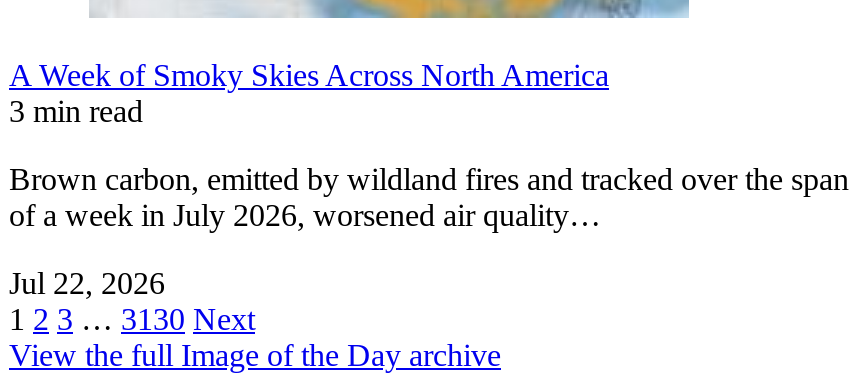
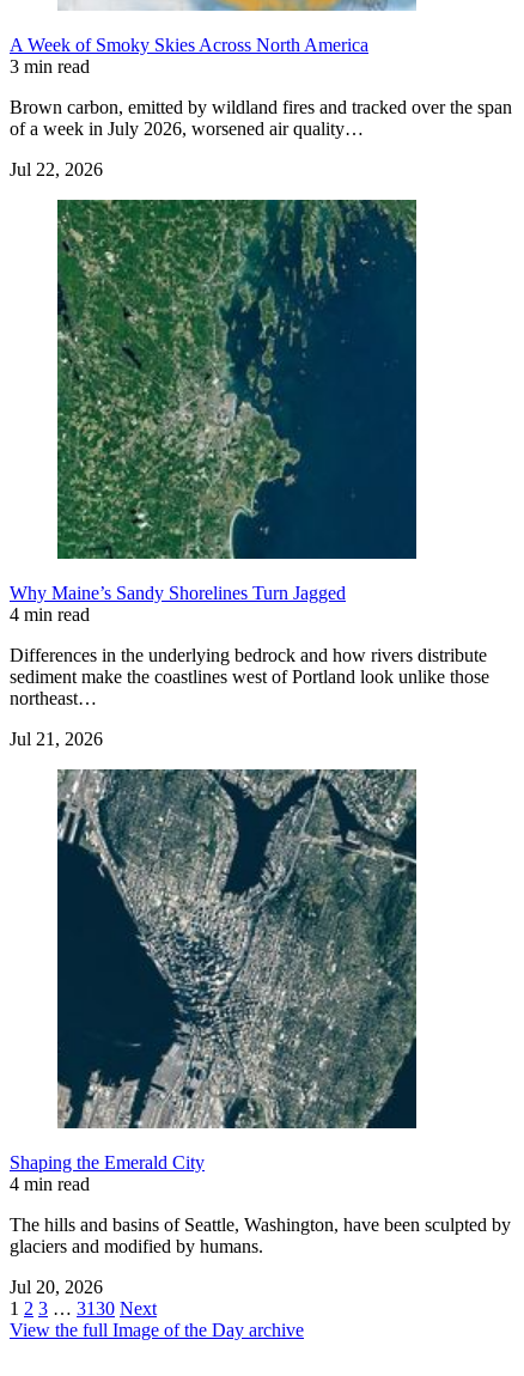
+ [image]
+ Why Maine’s Sandy Shorelines Turn Jagged
+ 4 min read
+ Differences in the underlying bedrock and how rivers distribute
+ sediment make the coastlines west of Portland look unlike those
+ northeast…
+ Jul 21, 2026

+ [image]
+ Shaping the Emerald City
+ 4 min read
+ The hills and basins of Seattle, Washington, have been sculpted by
+ glaciers and modified by humans.
+ Jul 20, 2026
